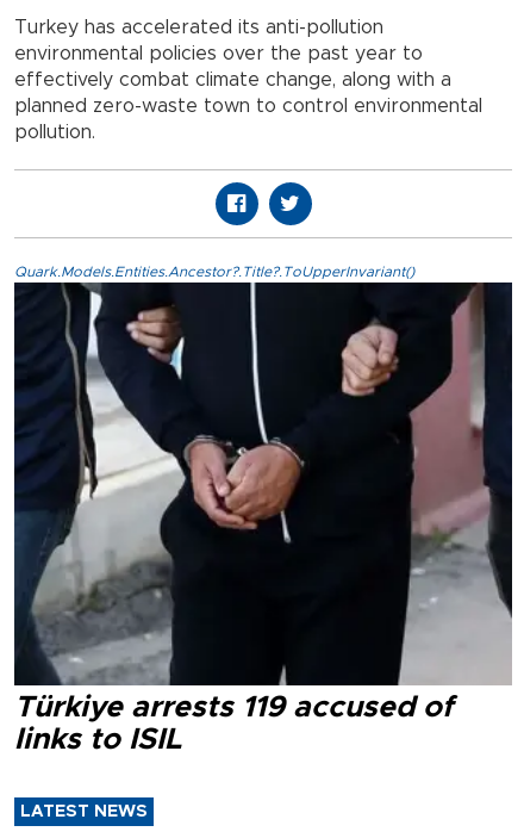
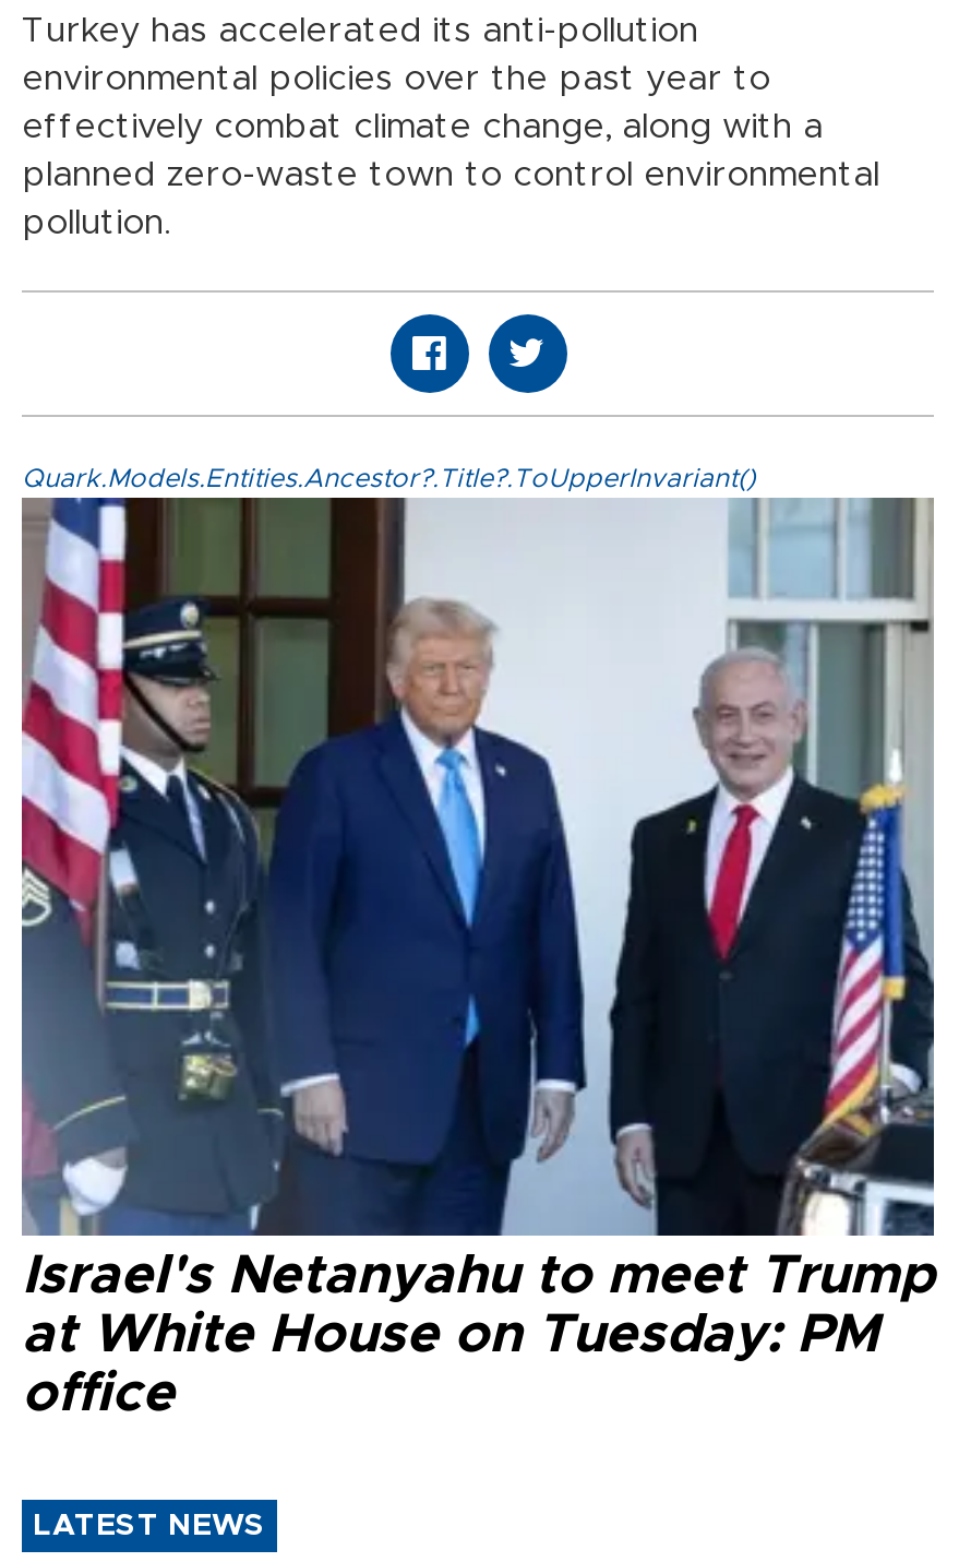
- [image]
- Türkiye arrests 119 accused of
- links to ISIL
+ [image]
+ Israel's Netanyahu to meet Trump
+ at White House on Tuesday: PM
+ office
